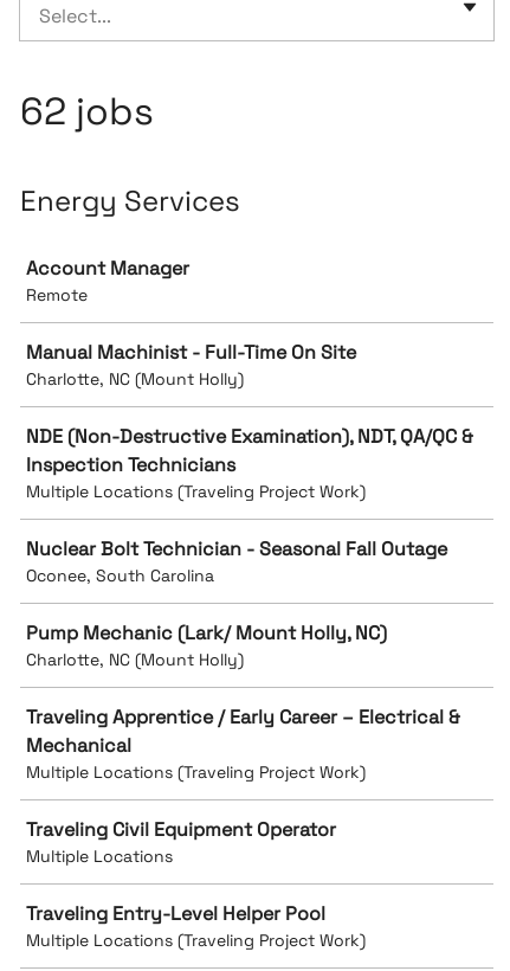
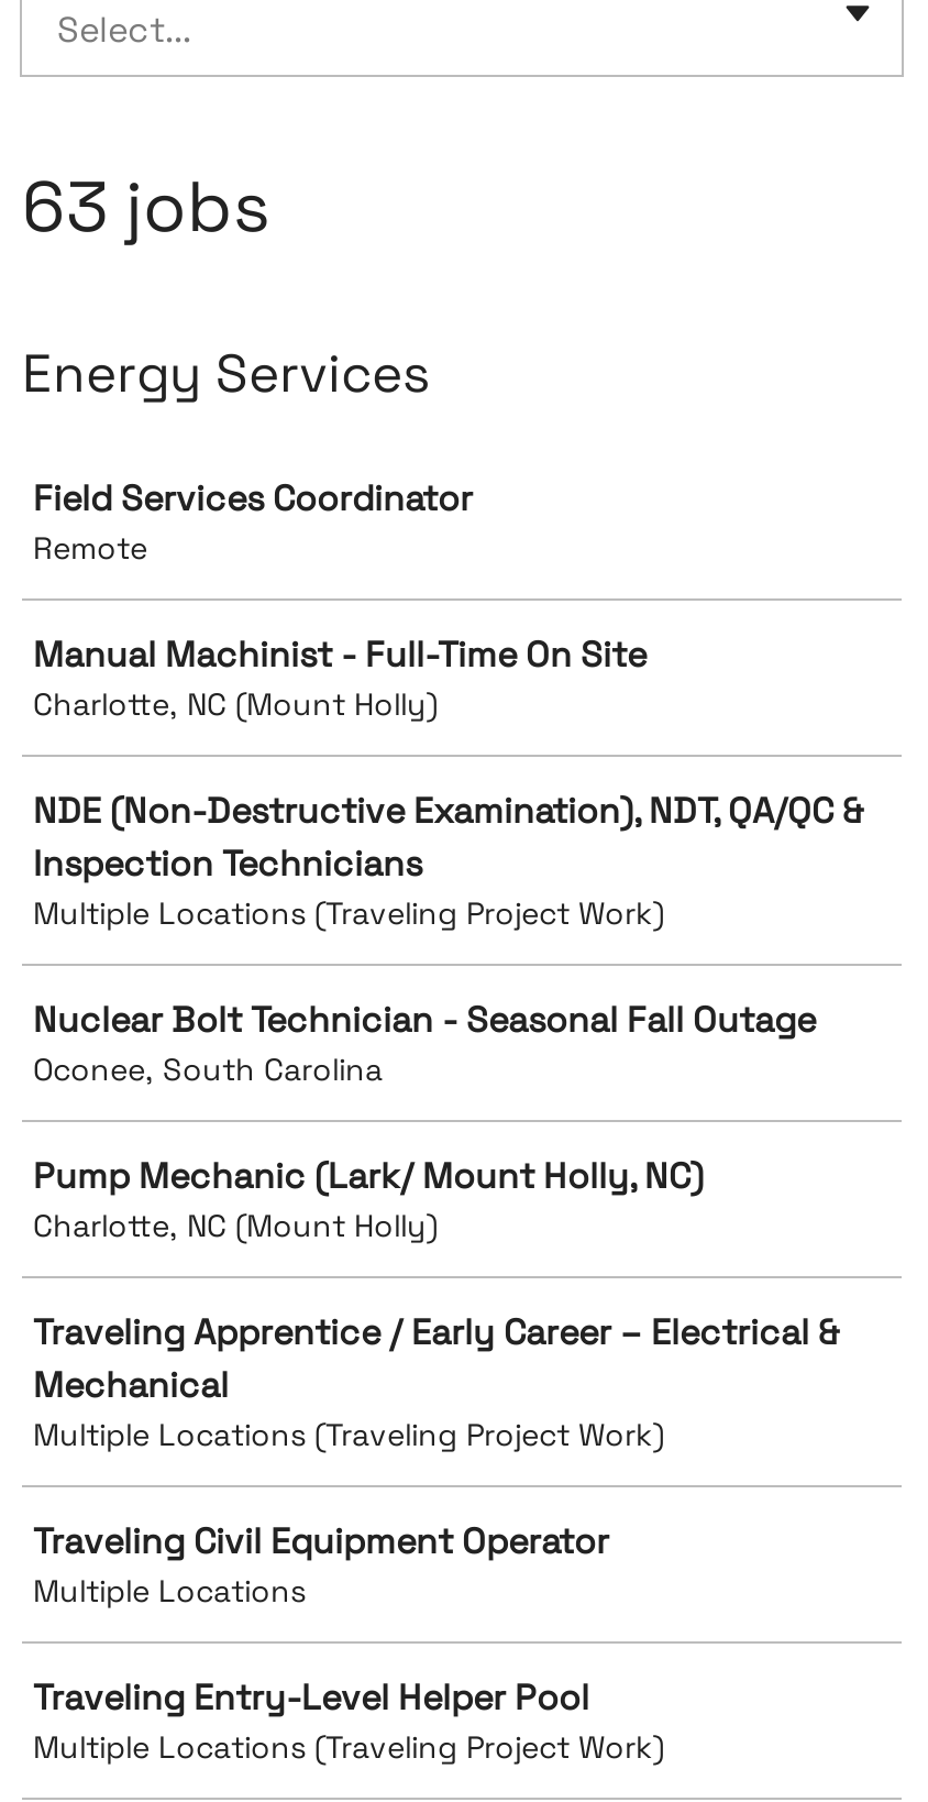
- 62 jobs
+ 63 jobs

- Account Manager
+ Field Services Coordinator
